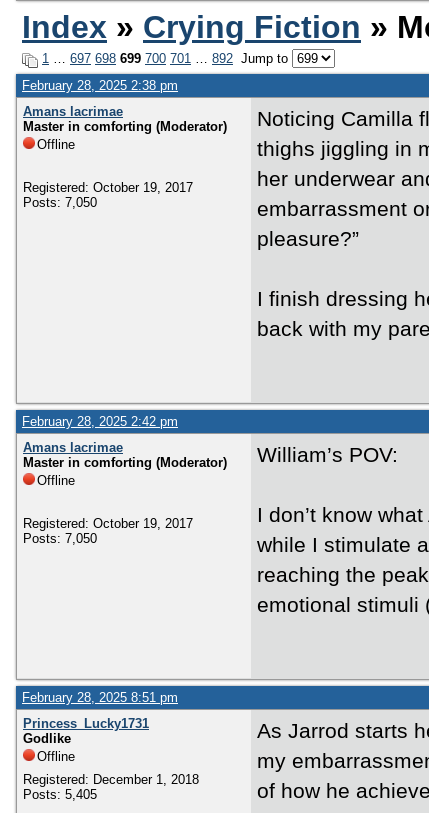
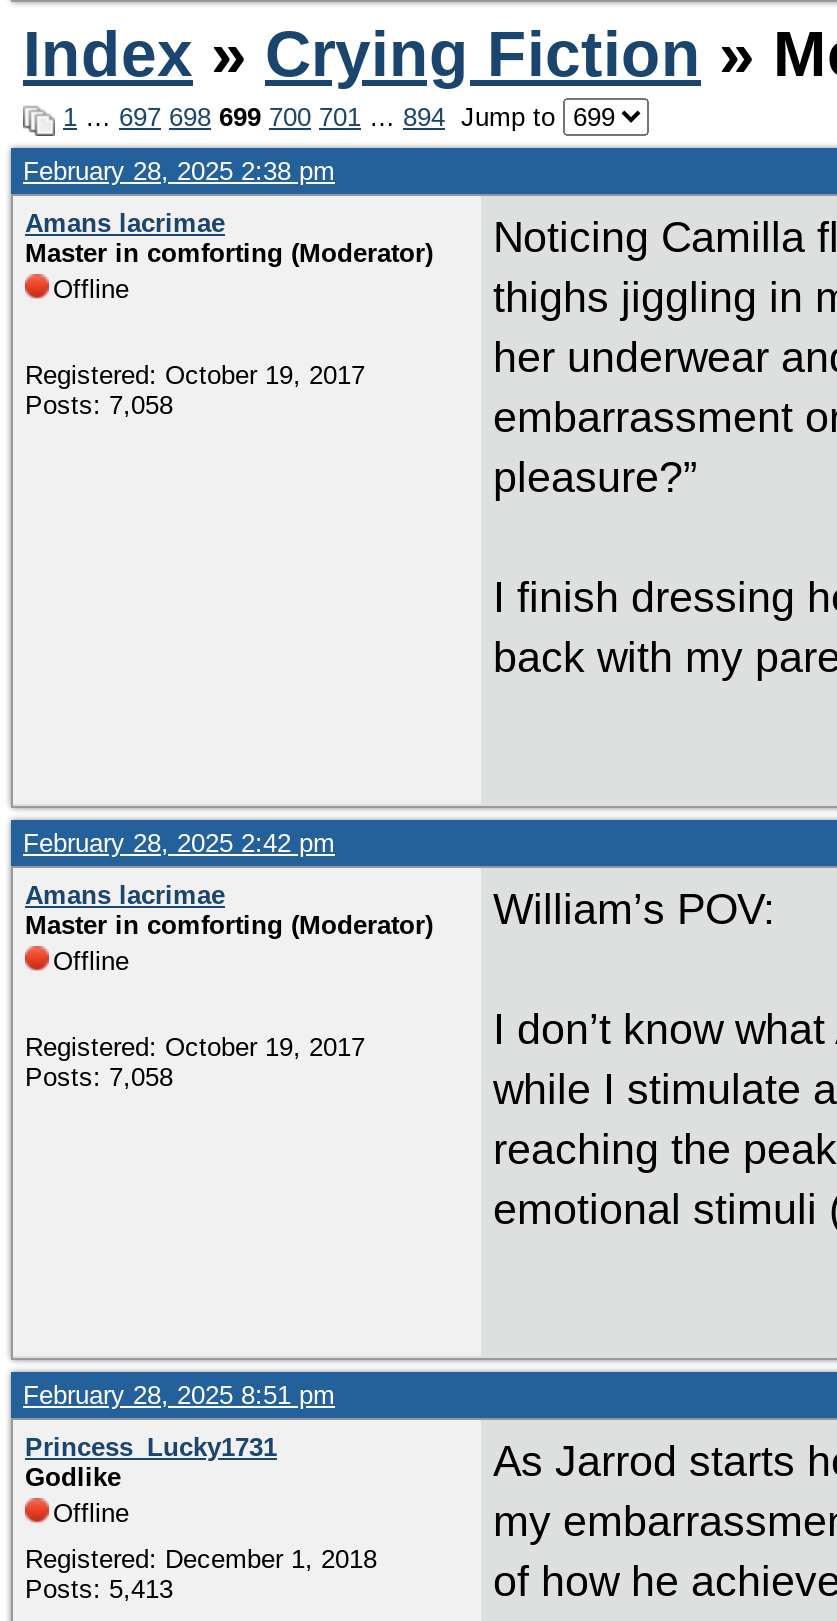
- 1 … 697 698 699 700 701 … 892 Jump to
+ 1 … 697 698 699 700 701 … 894 Jump to

- Posts: 7,050
+ Posts: 7,058

- Posts: 7,050
+ Posts: 7,058

- Posts: 5,405
+ Posts: 5,413
